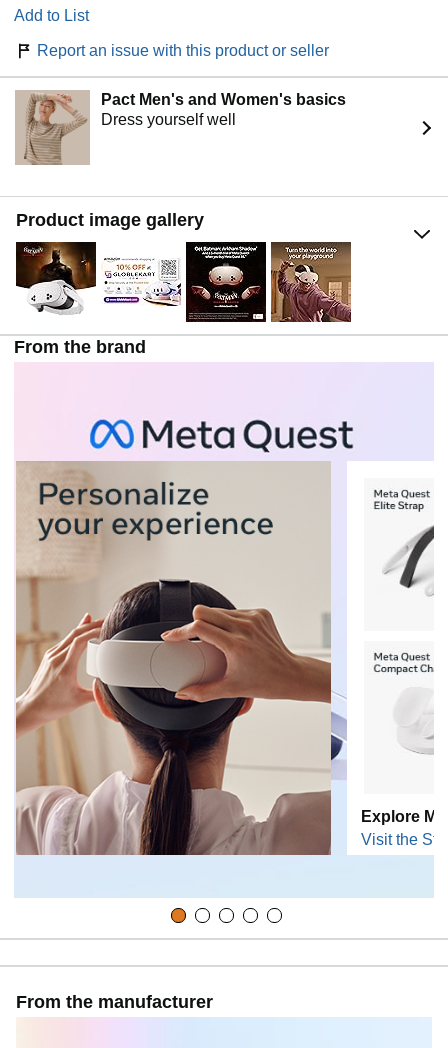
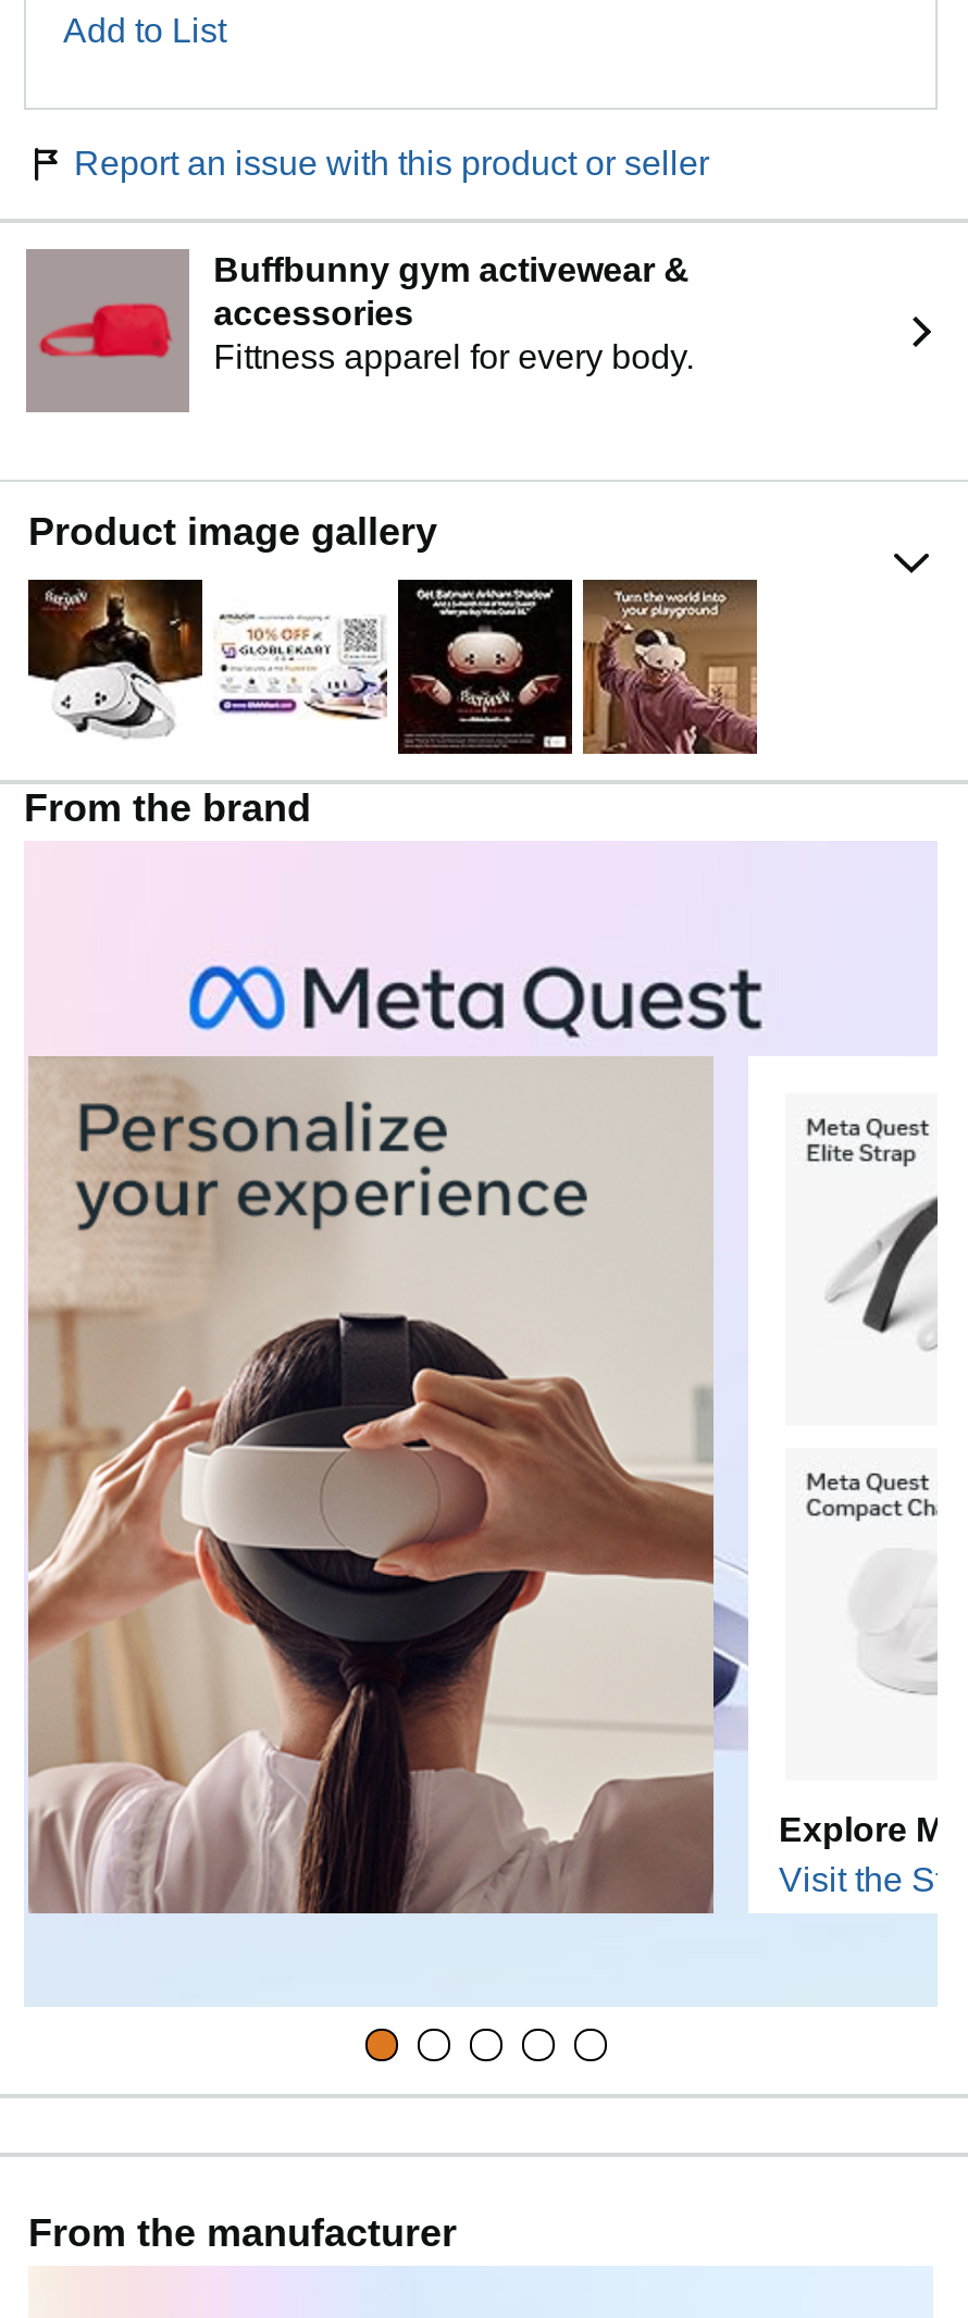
- [image]
- Pact Men's and Women's basics
- Dress yourself well
+ [image]
+ Buffbunny gym activewear &
+ accessories
+ Fittness apparel for every body.
